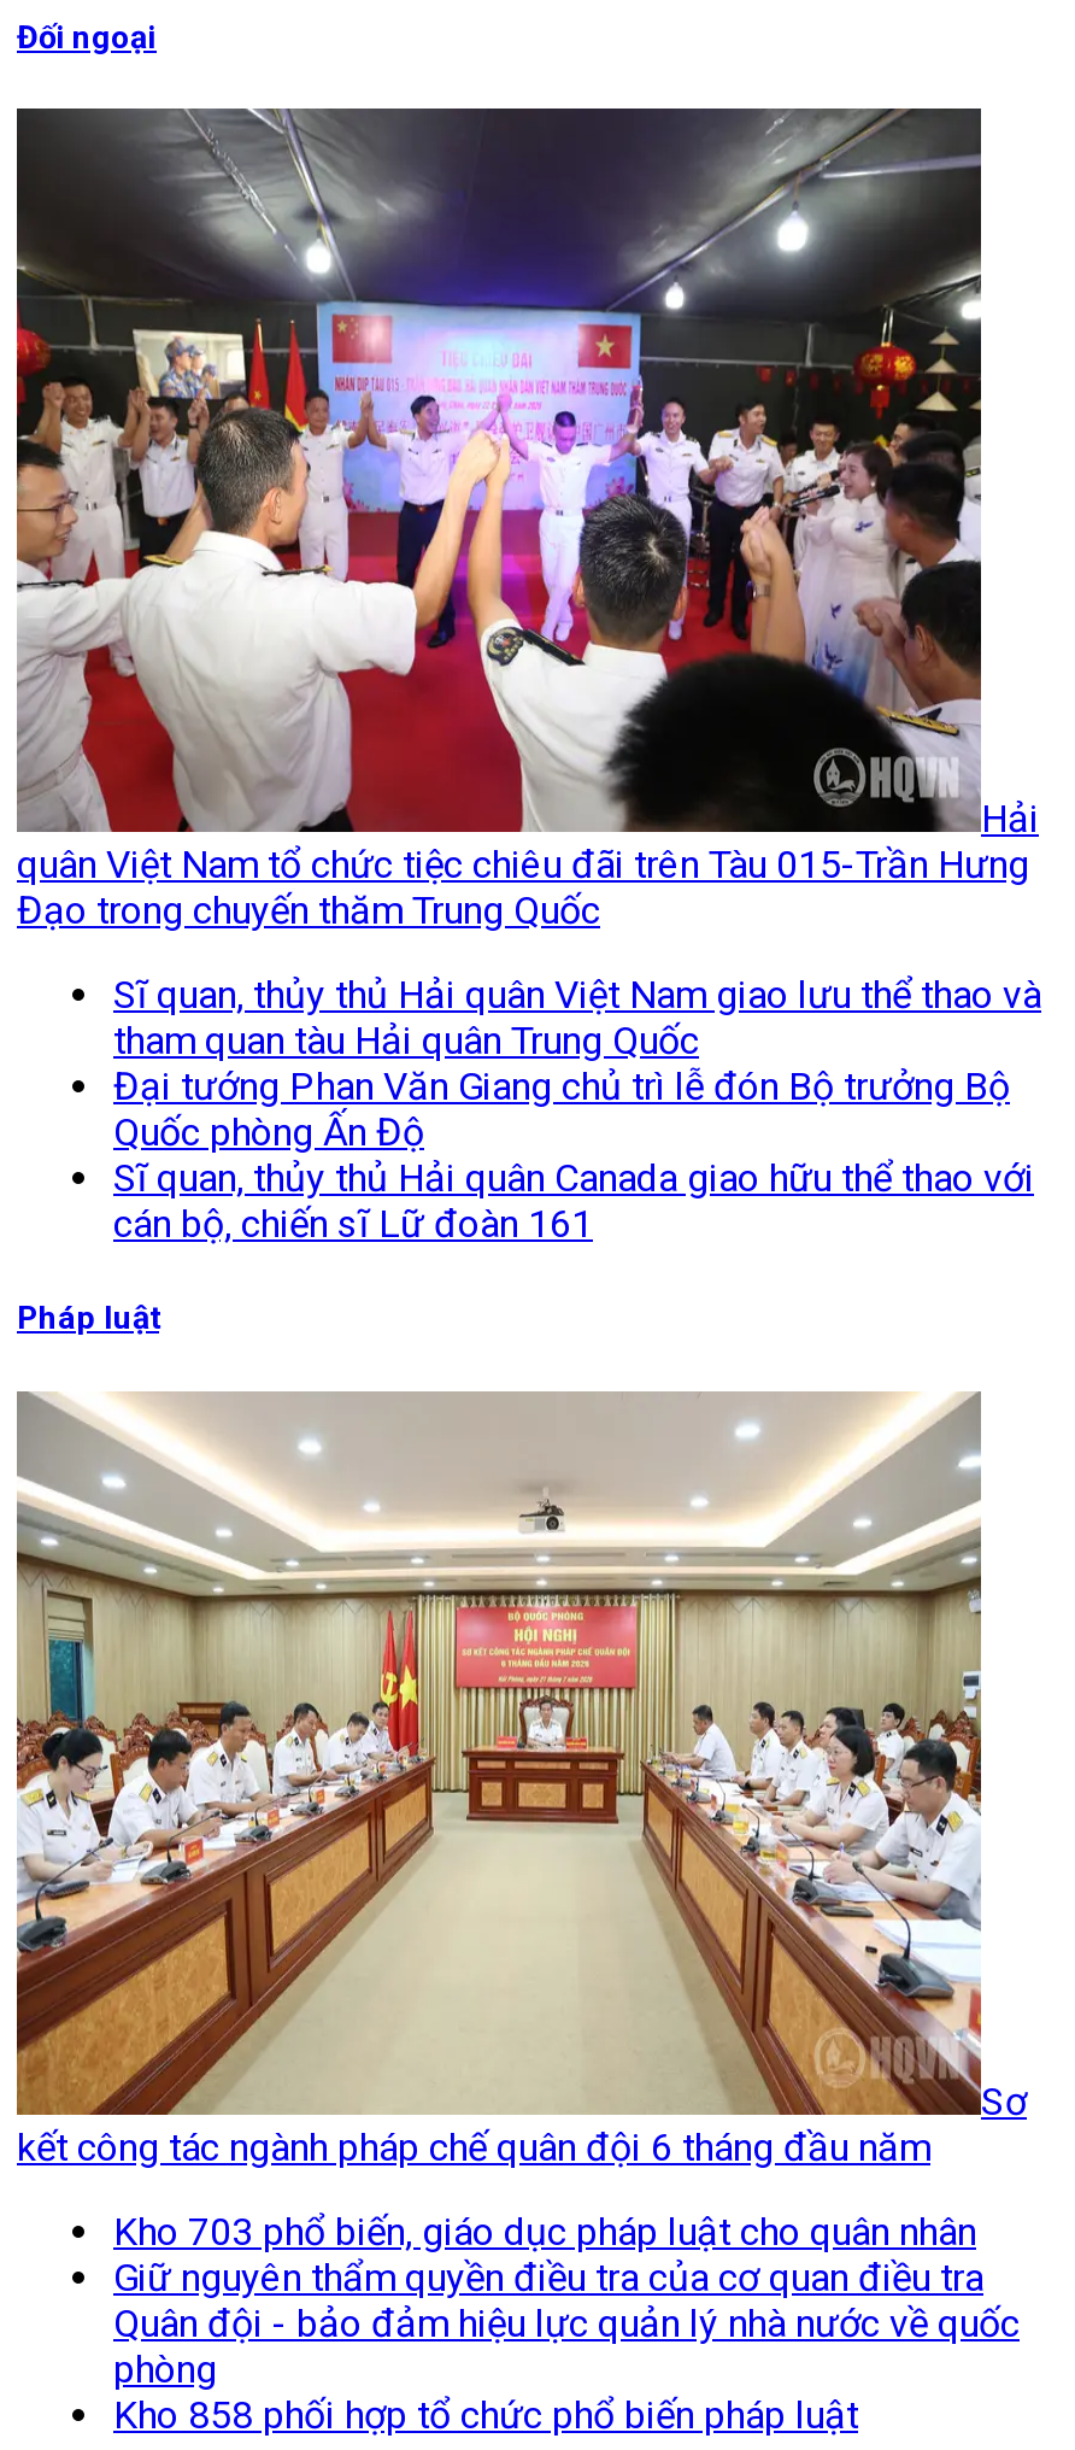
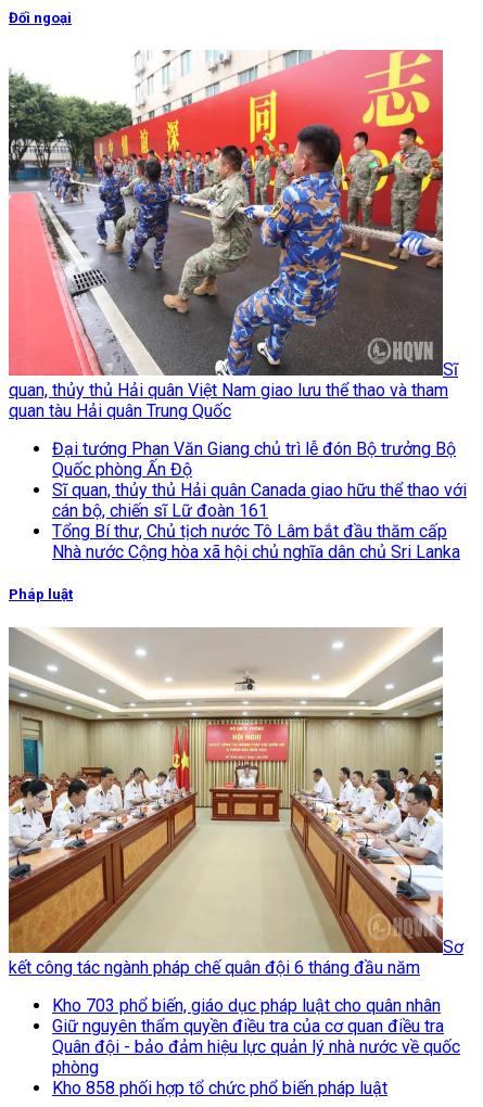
- [image]
- Hải
- quân Việt Nam tổ chức tiệc chiêu đãi trên Tàu 015-Trần Hưng
- Đạo trong chuyến thăm Trung Quốc
- Sĩ quan, thủy thủ Hải quân Việt Nam giao lưu thể thao và
- tham quan tàu Hải quân Trung Quốc
+ [image]
+ Sĩ
+ quan, thủy thủ Hải quân Việt Nam giao lưu thể thao và tham
+ quan tàu Hải quân Trung Quốc

moved up: Đại tướng Phan Văn Giang chủ trì lễ đón Bộ trưởng Bộ | Quốc phòng Ấn Độ | Sĩ quan, thủy thủ Hải quân Canada giao hữu thể thao với | cán bộ, chiến sĩ Lữ đoàn 161

+ Tổng Bí thư, Chủ tịch nước Tô Lâm bắt đầu thăm cấp
+ Nhà nước Cộng hòa xã hội chủ nghĩa dân chủ Sri Lanka
